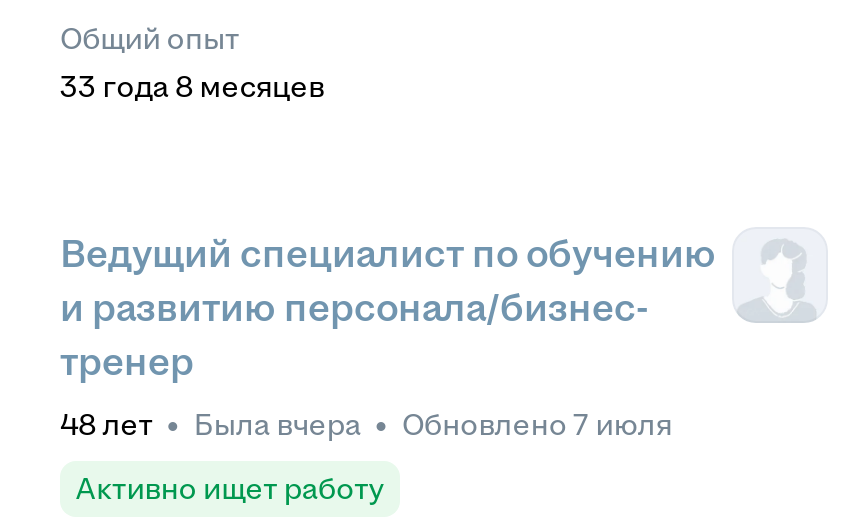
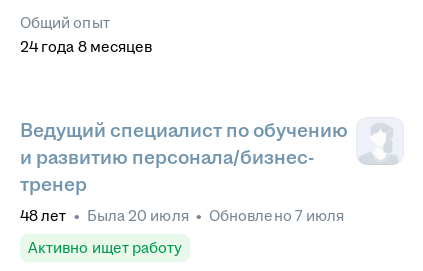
- 33 года 8 месяцев
+ 24 года 8 месяцев

- 48 лет • Была вчера • Обновлено 7 июля
+ 48 лет • Была 20 июля • Обновлено 7 июля
